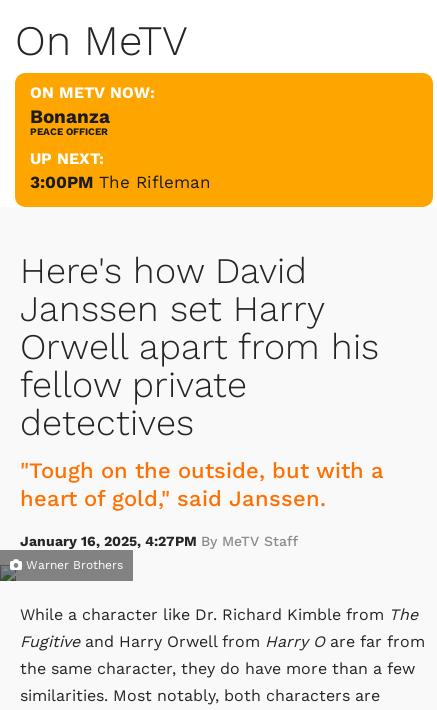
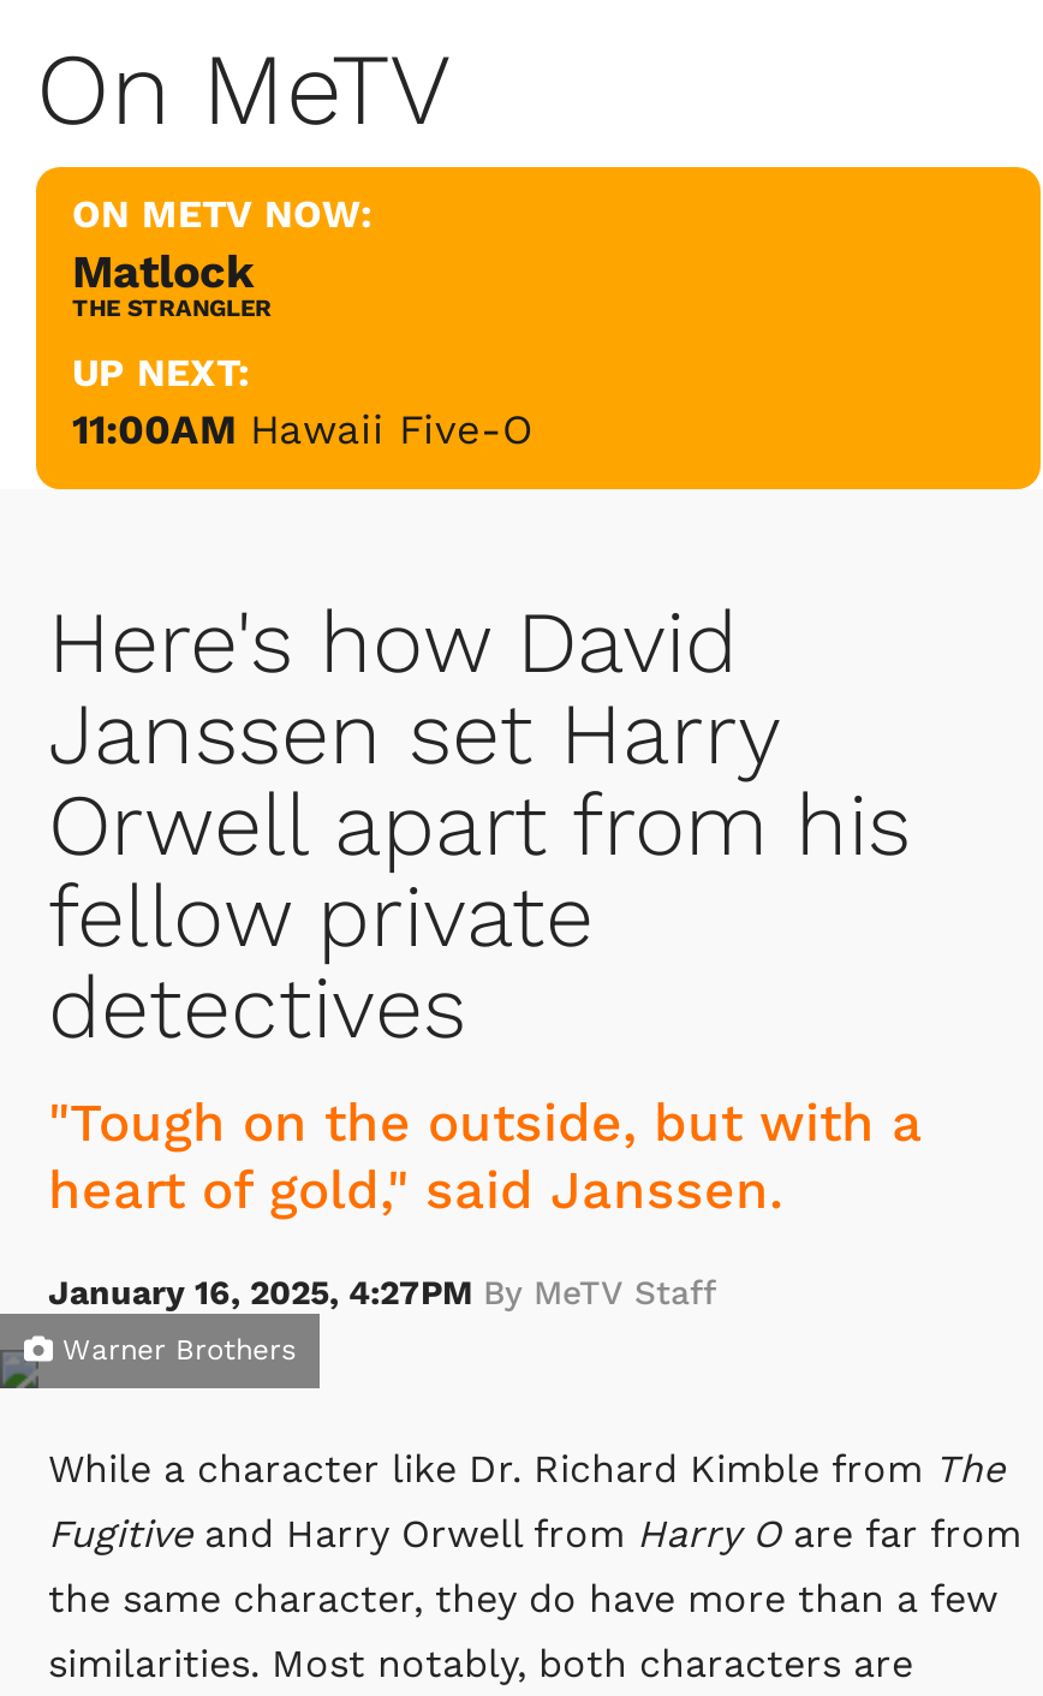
- Bonanza
- PEACE OFFICER
+ Matlock
+ THE STRANGLER

- 3:00PM The Rifleman
+ 11:00AM Hawaii Five-O
